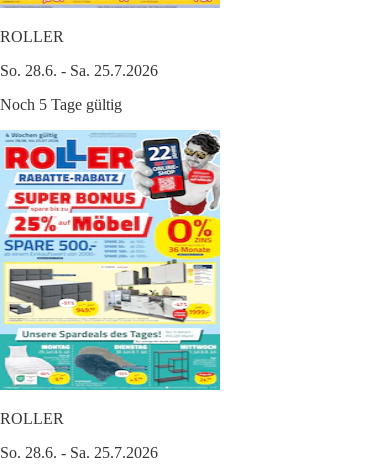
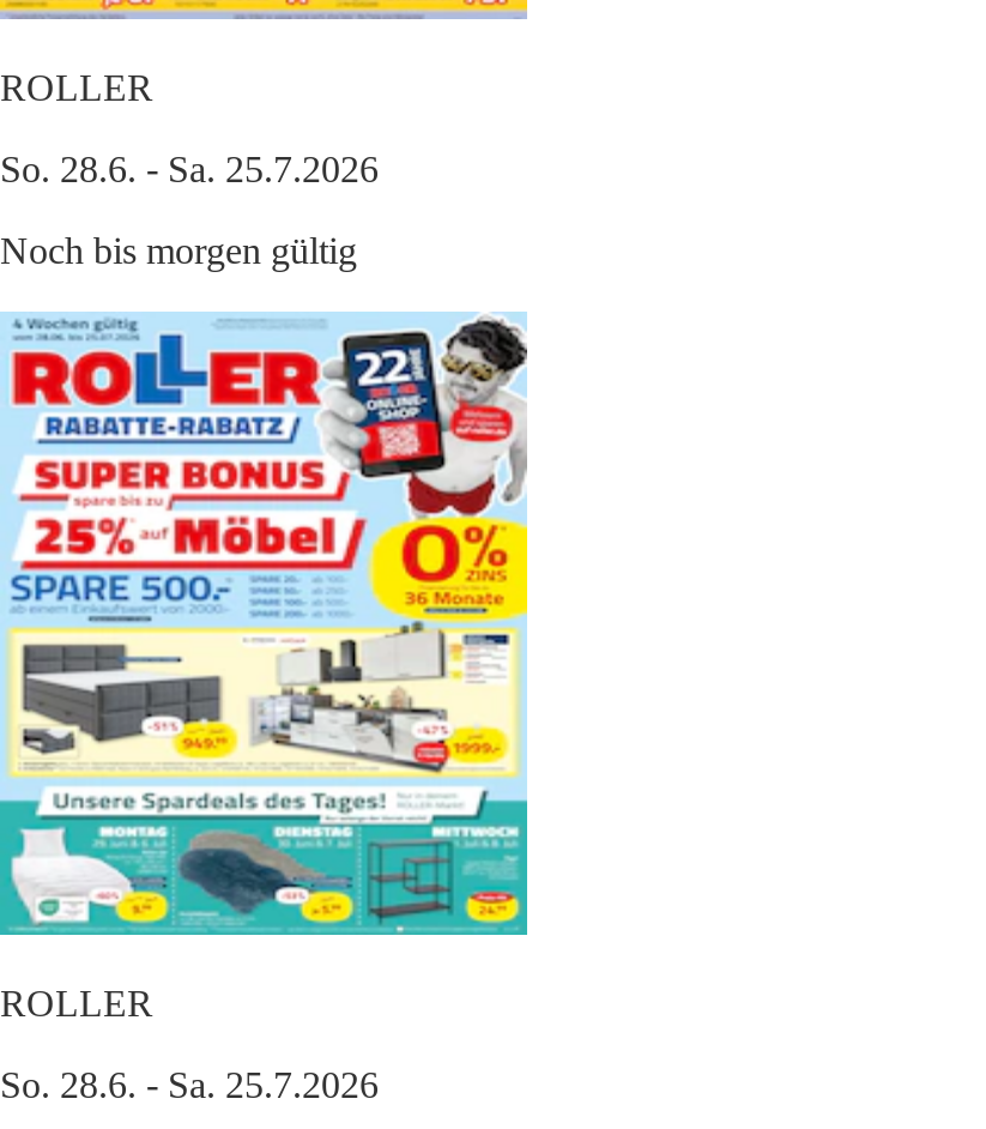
- Noch 5 Tage gültig
+ Noch bis morgen gültig
